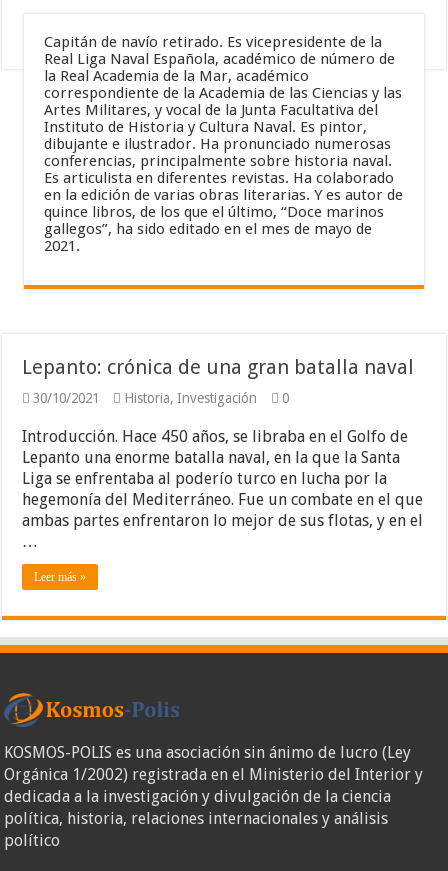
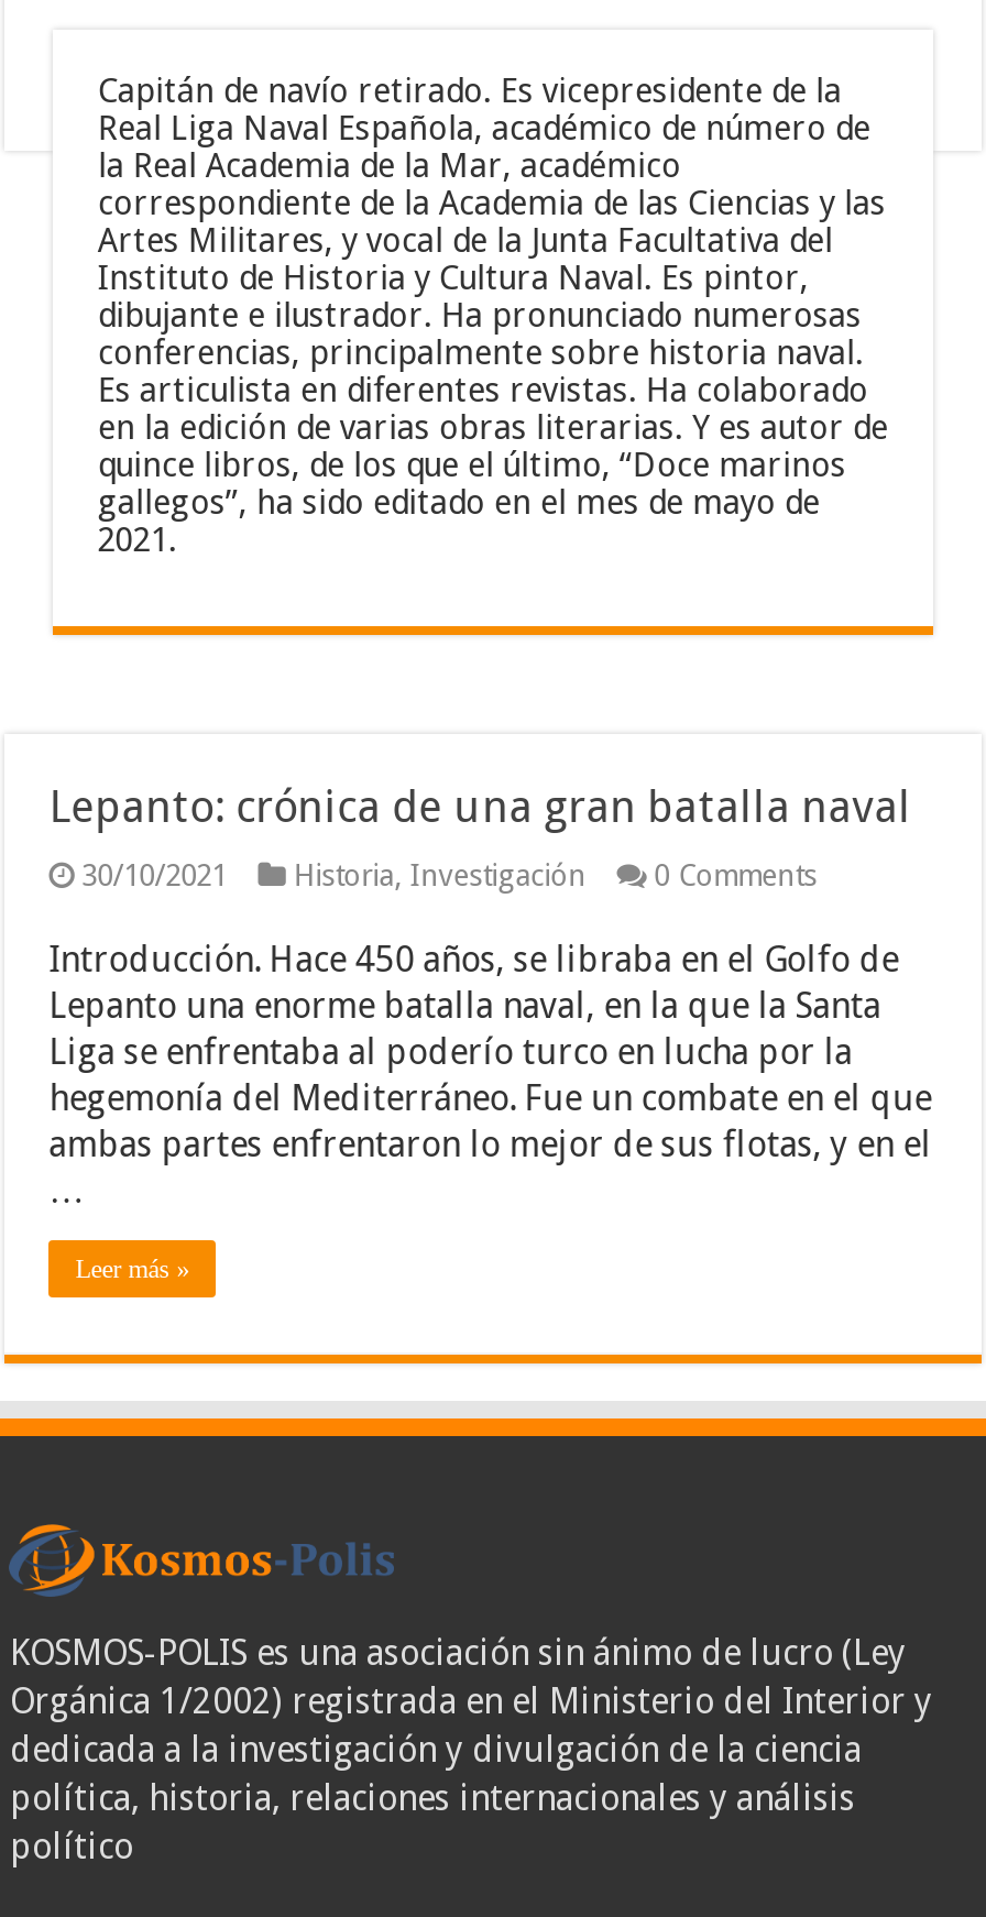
- 30/10/2021 Historia, Investigación 0
+ 30/10/2021 Historia, Investigación 0 Comments
